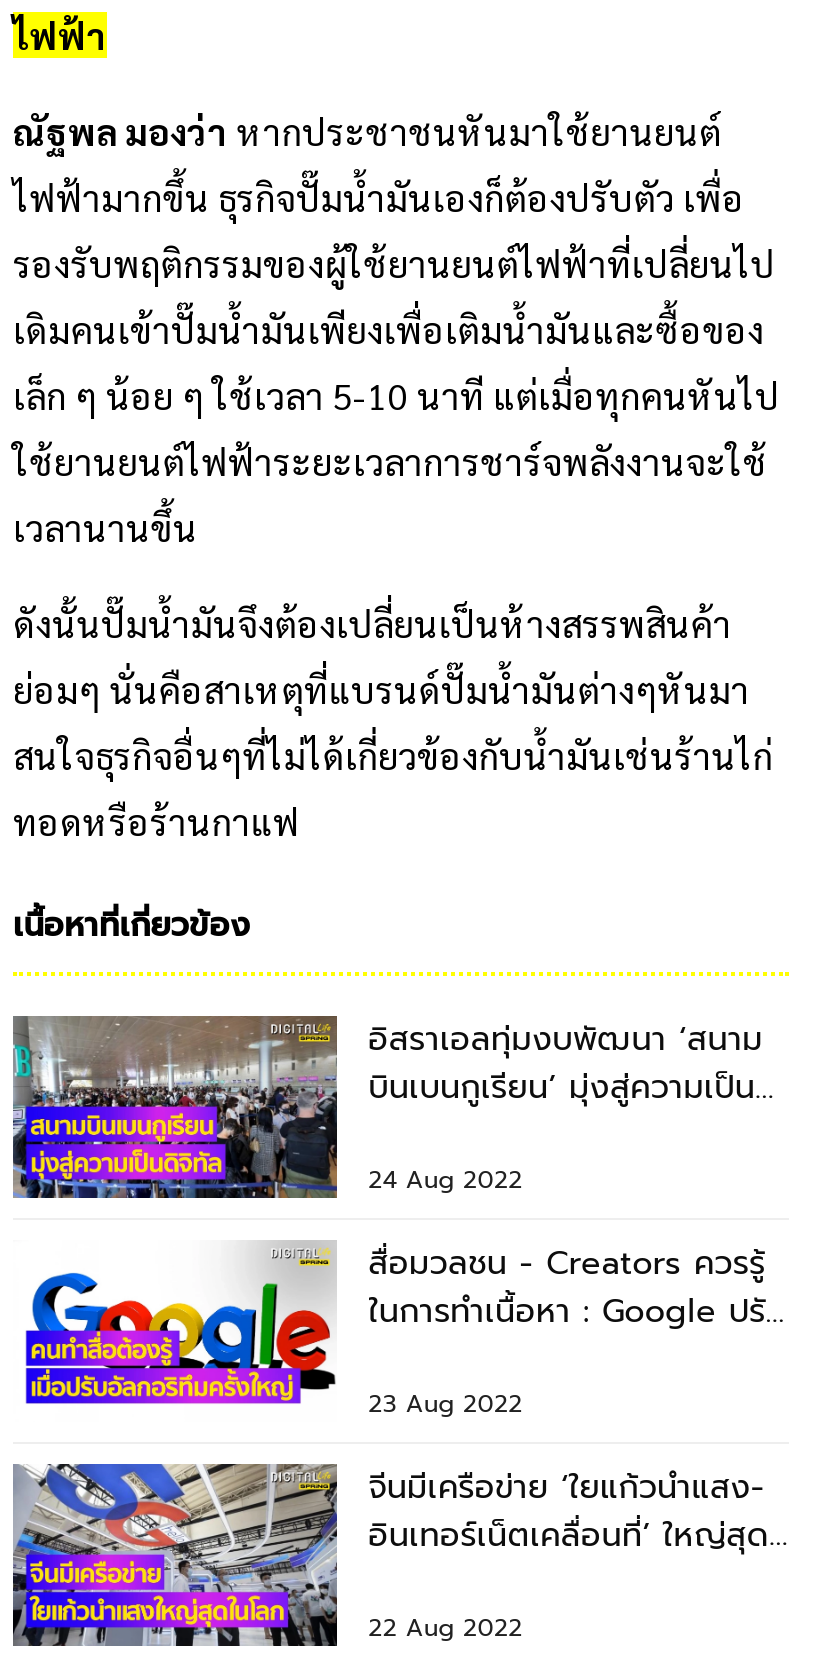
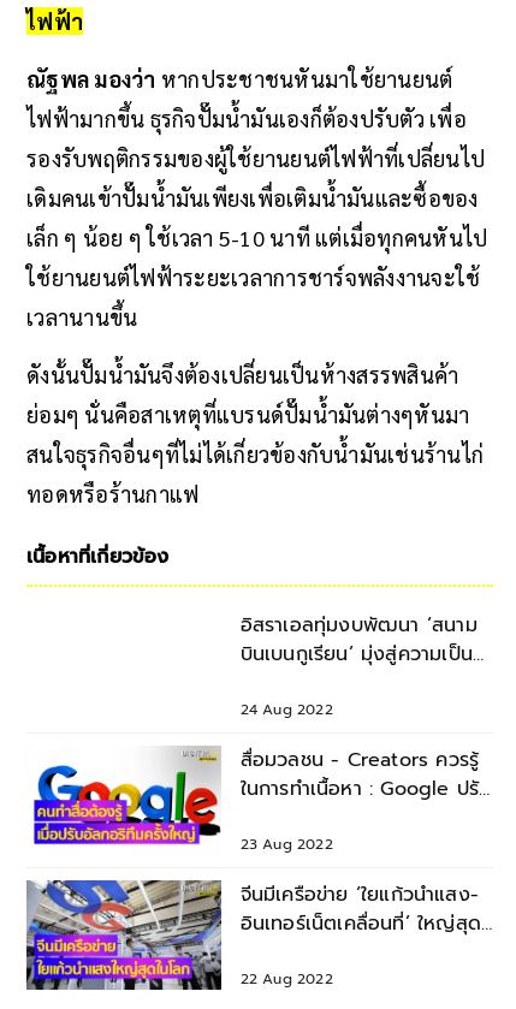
- [image]
